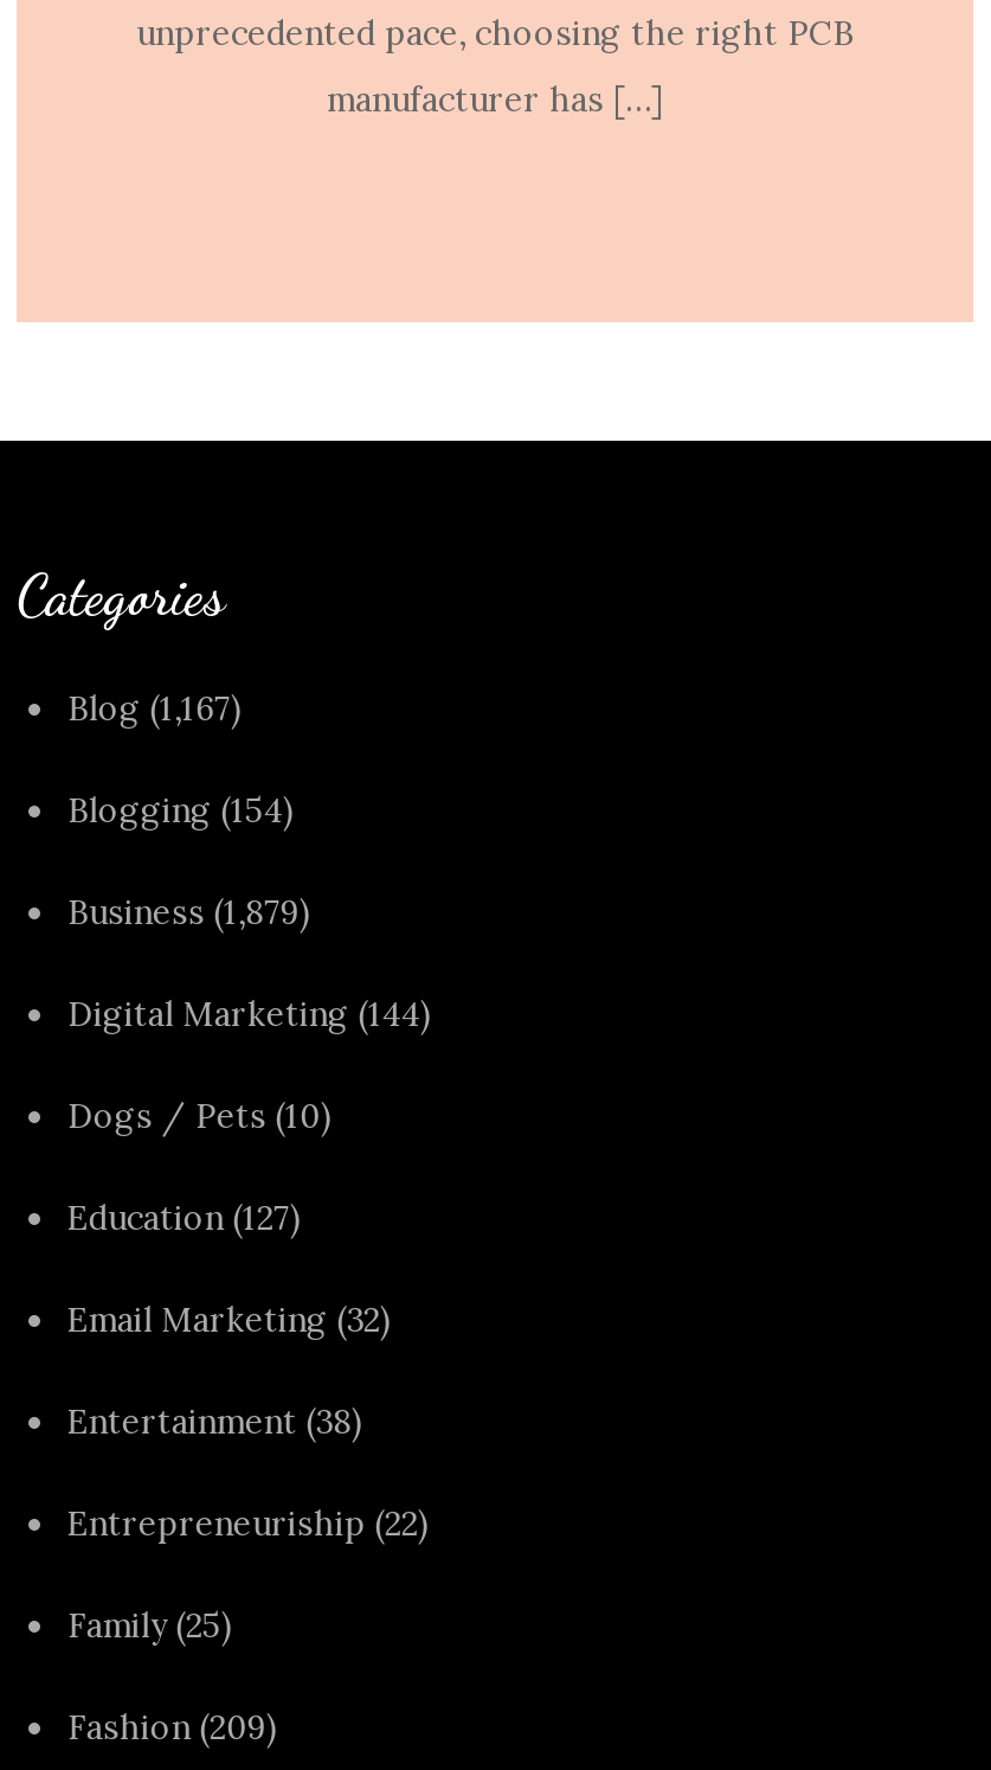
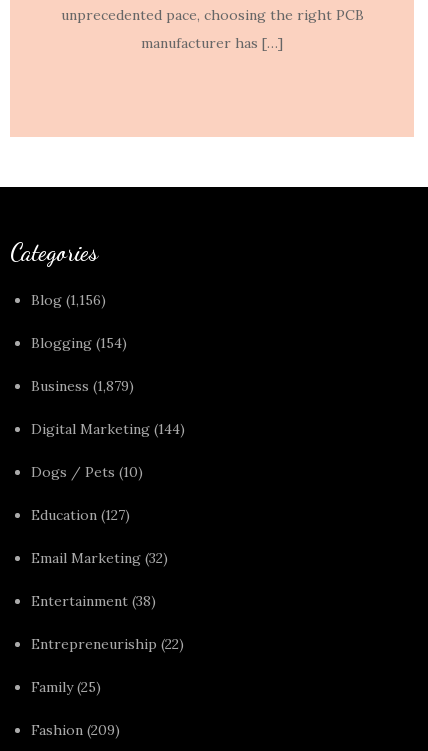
- Blog (1,167)
+ Blog (1,156)
